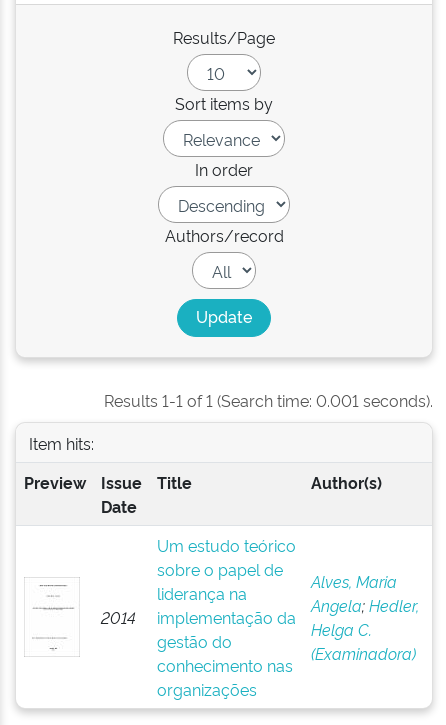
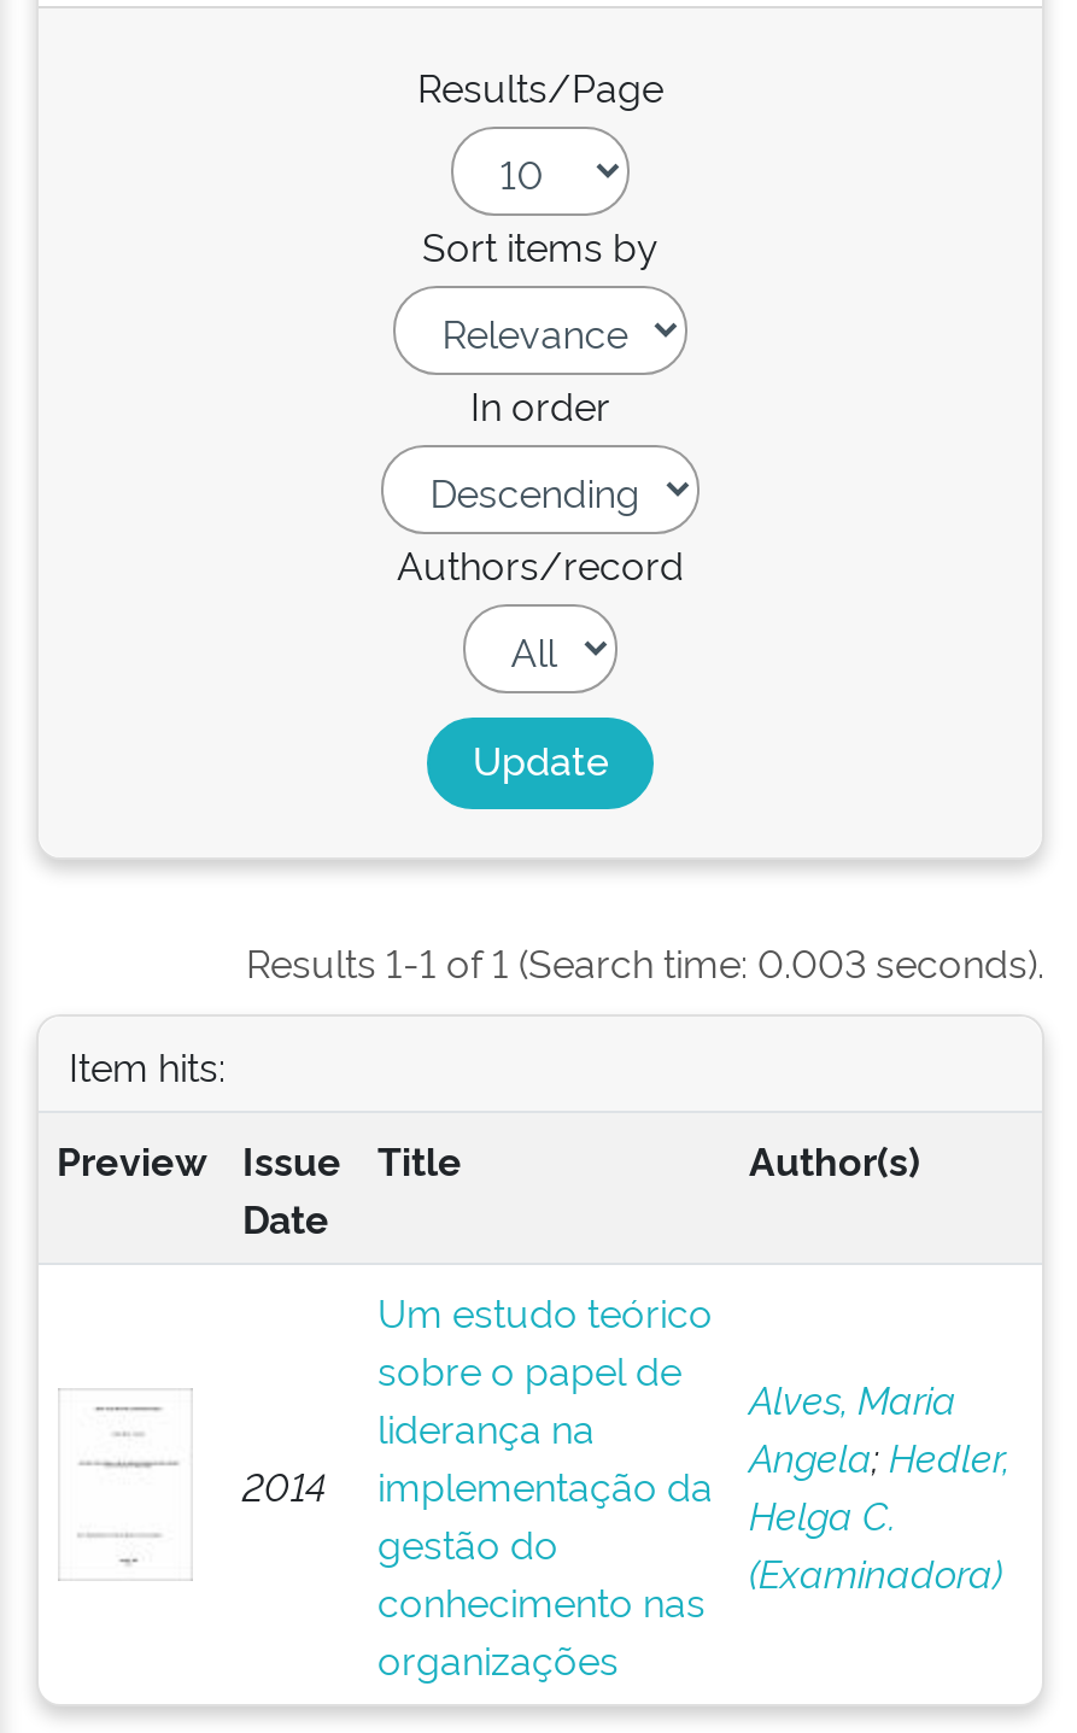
- Results 1-1 of 1 (Search time: 0.001 seconds).
+ Results 1-1 of 1 (Search time: 0.003 seconds).
